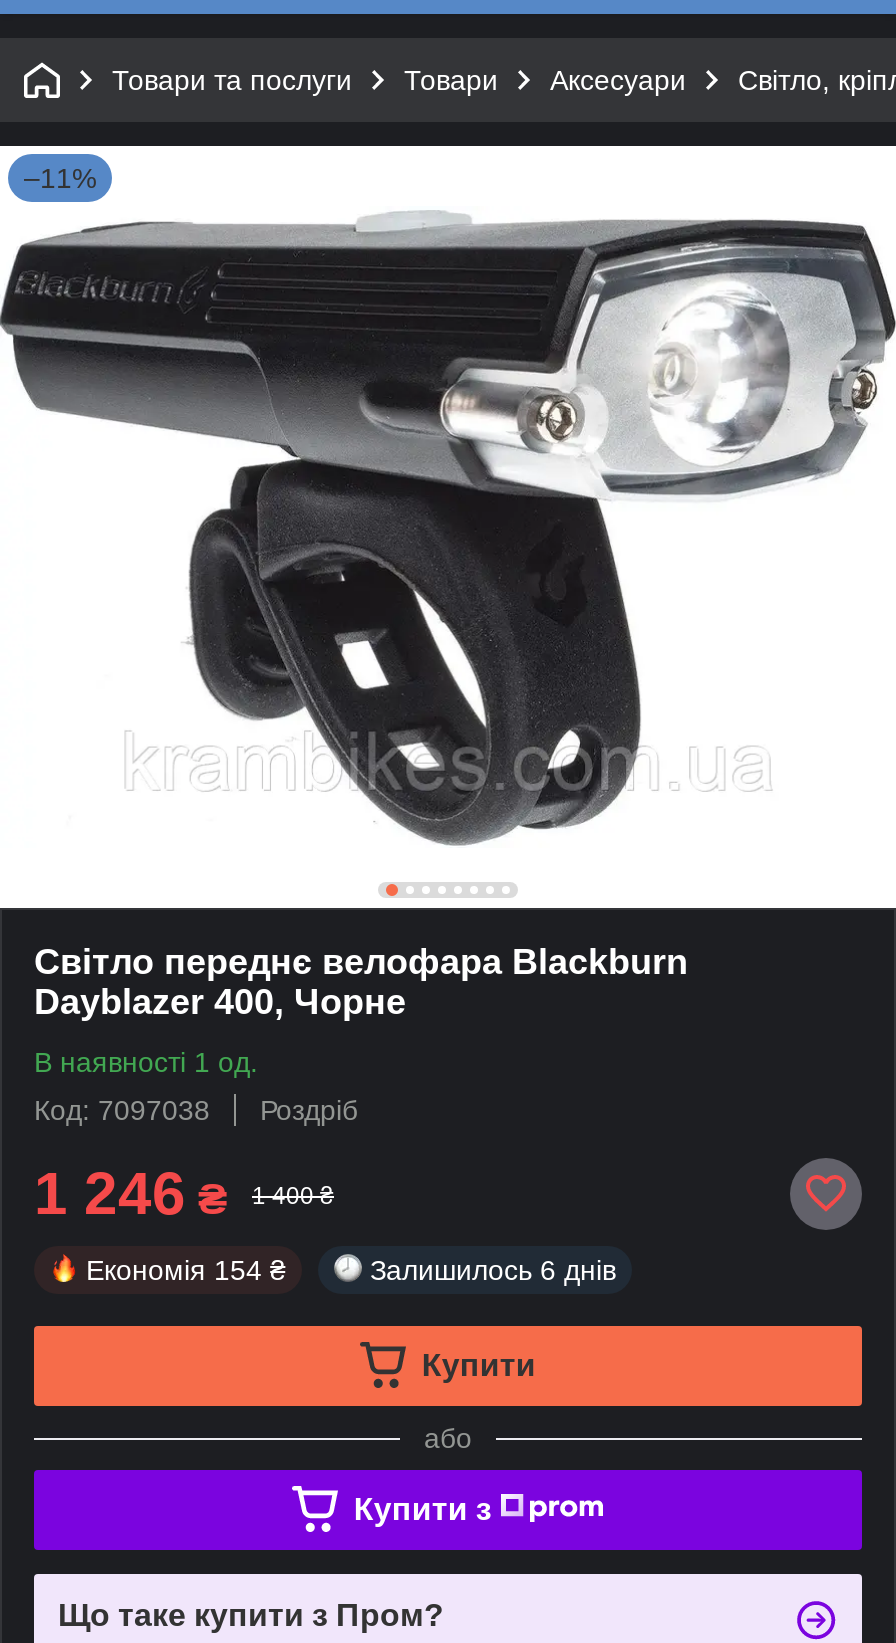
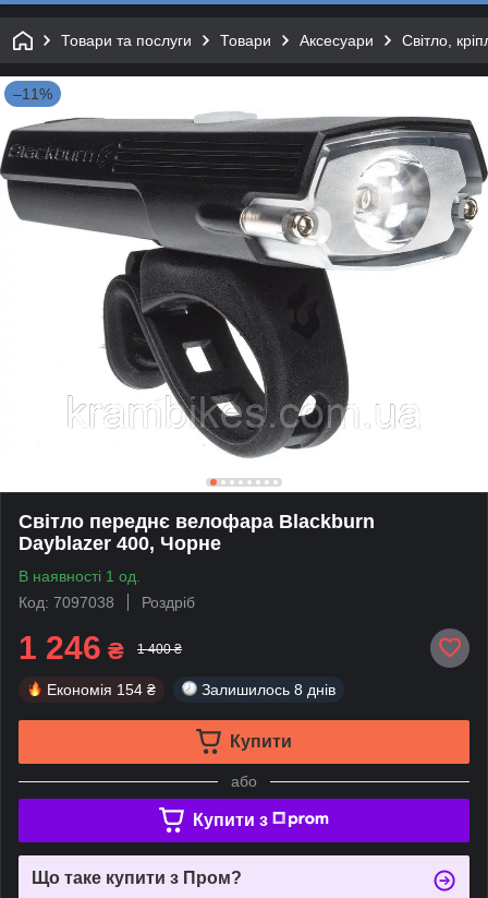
- Залишилось 6 днів
+ Залишилось 8 днів
